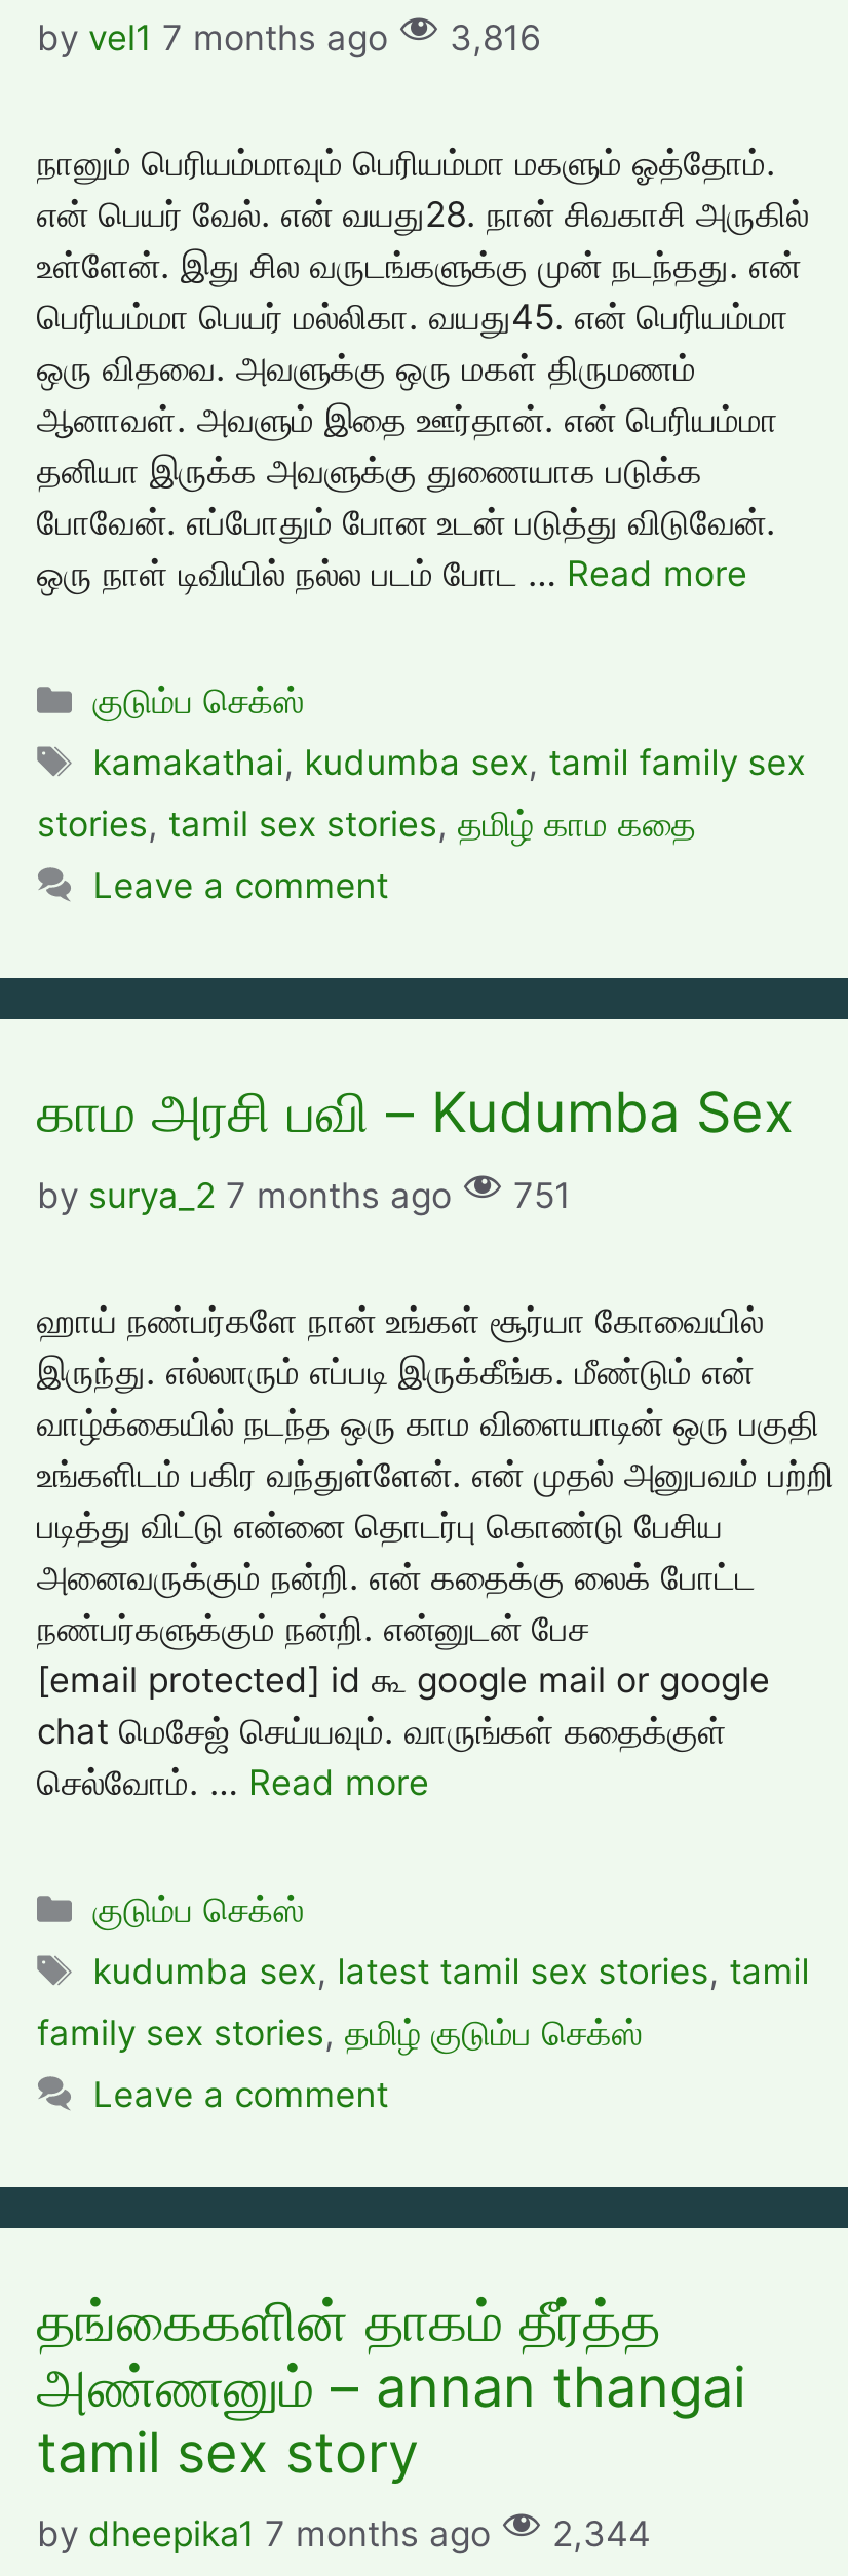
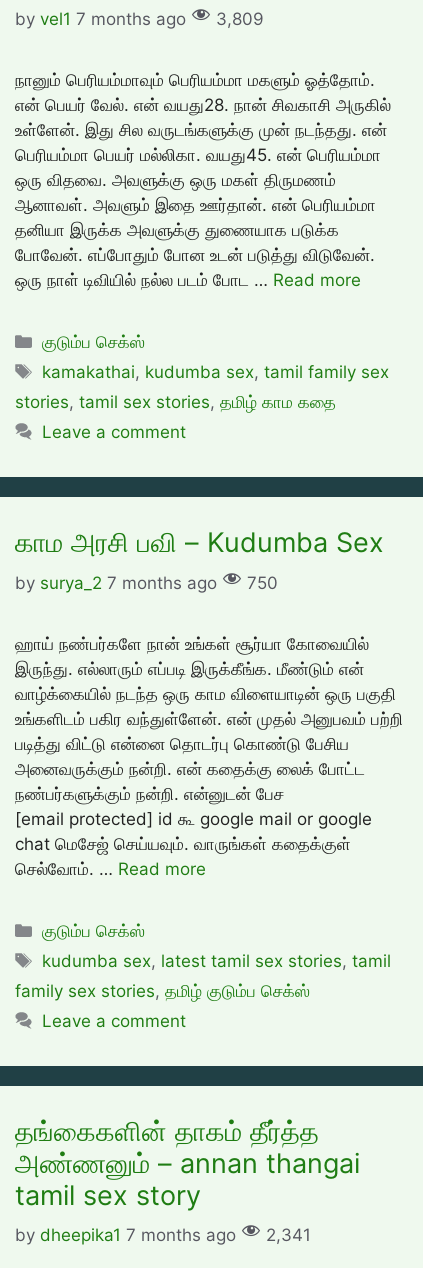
- by vel1 7 months ago 3,816
+ by vel1 7 months ago 3,809

- by surya_2 7 months ago 751
+ by surya_2 7 months ago 750

- by dheepika1 7 months ago 2,344
+ by dheepika1 7 months ago 2,341
